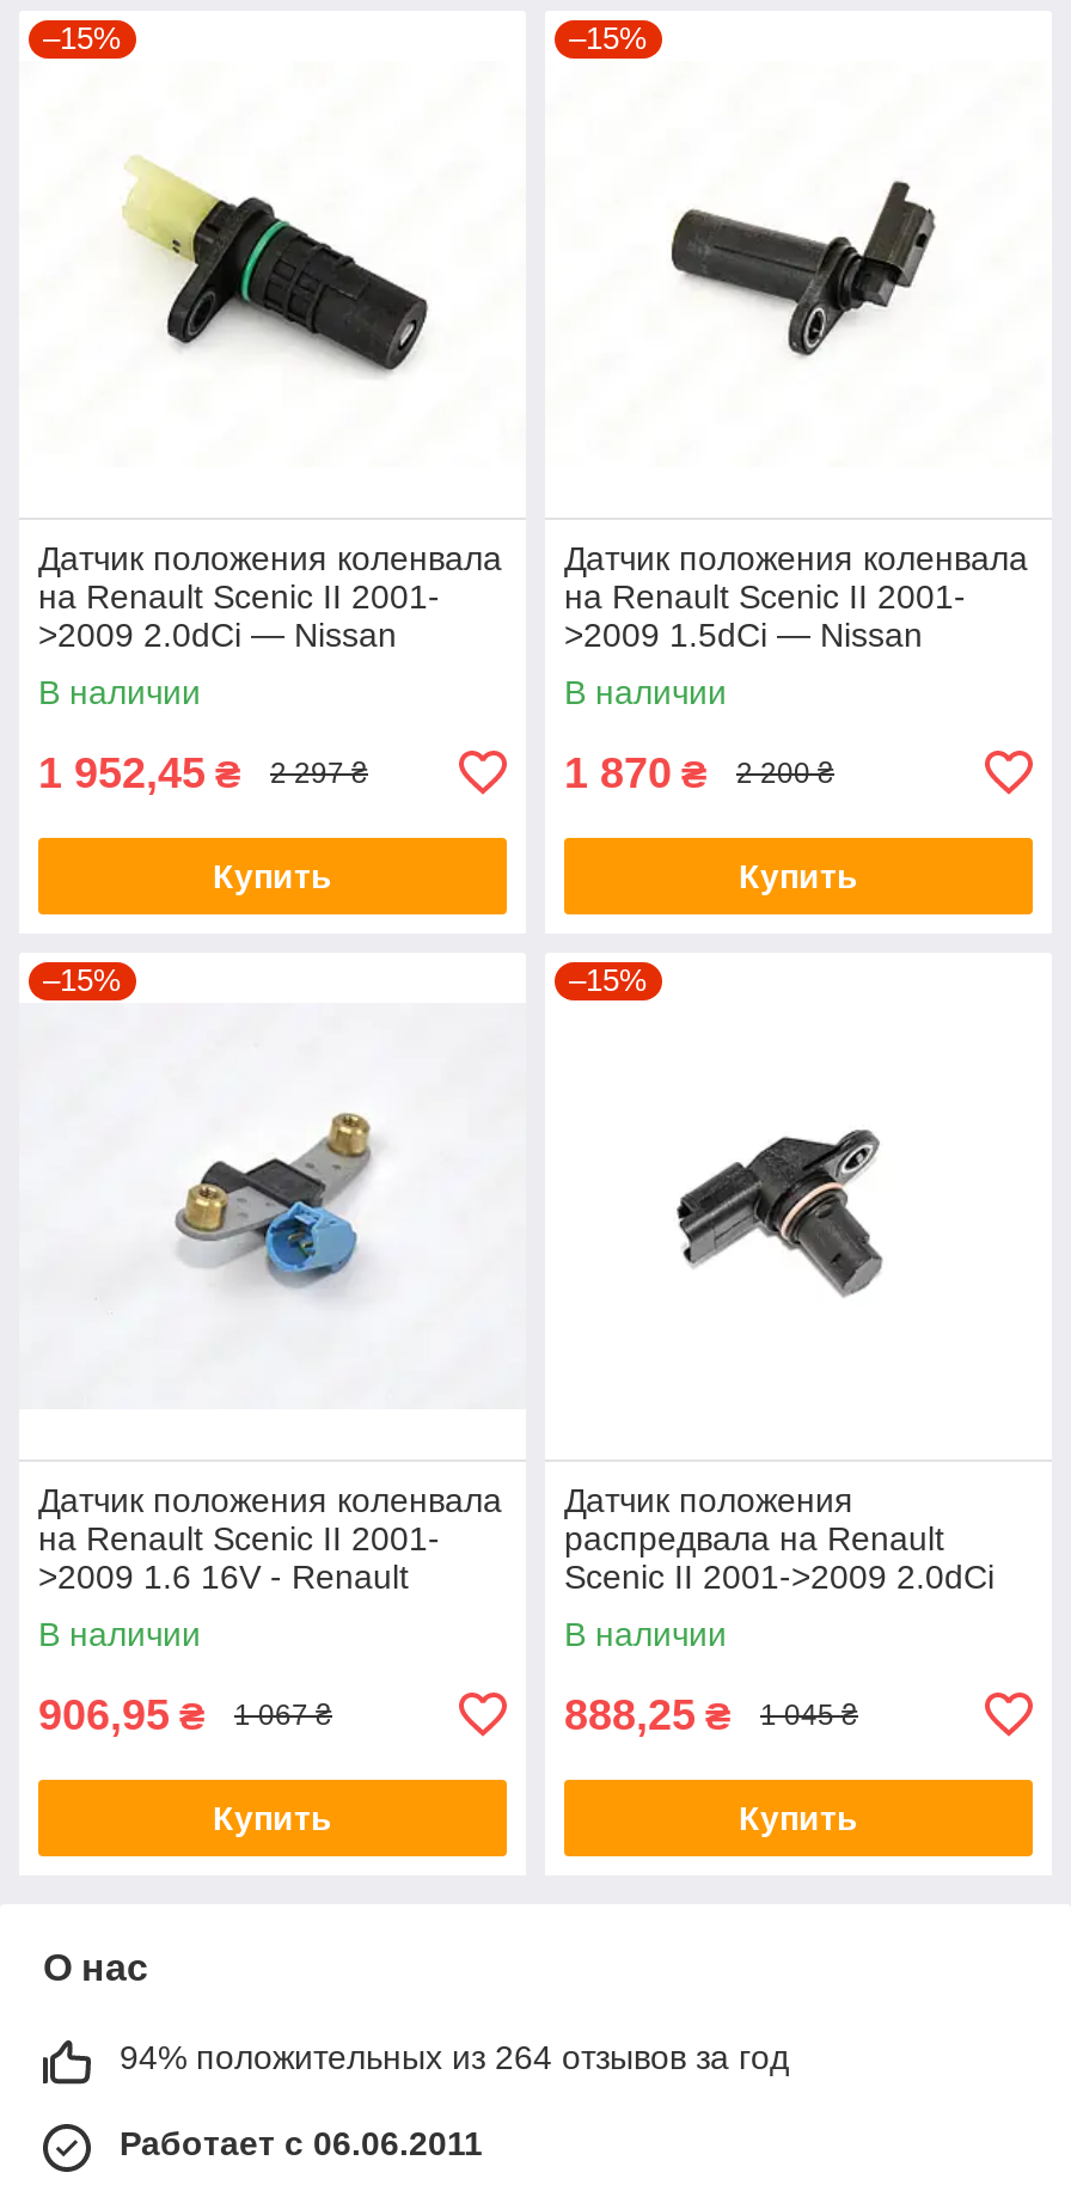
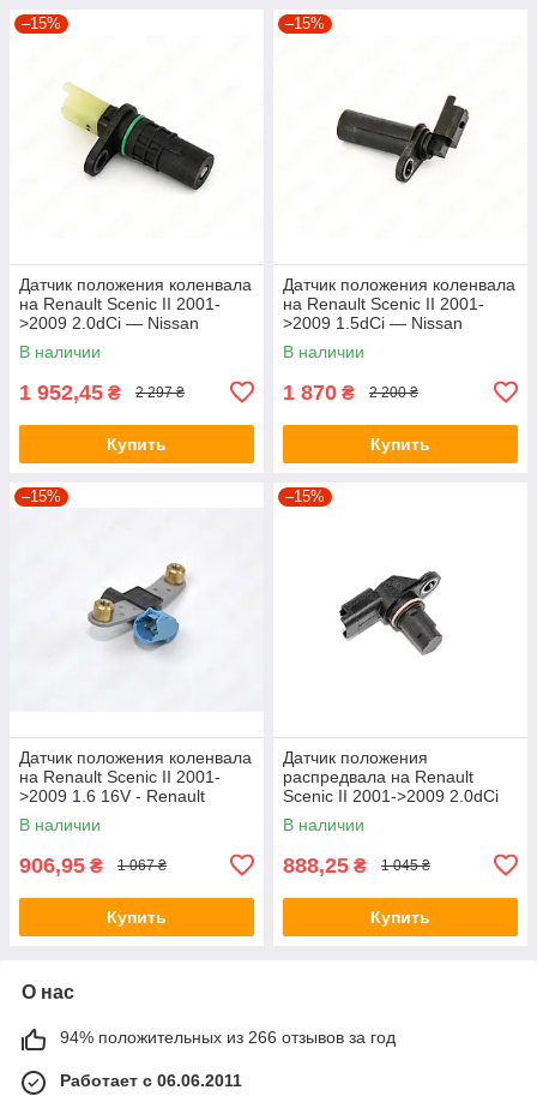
- 94% положительных из 264 отзывов за год
+ 94% положительных из 266 отзывов за год
